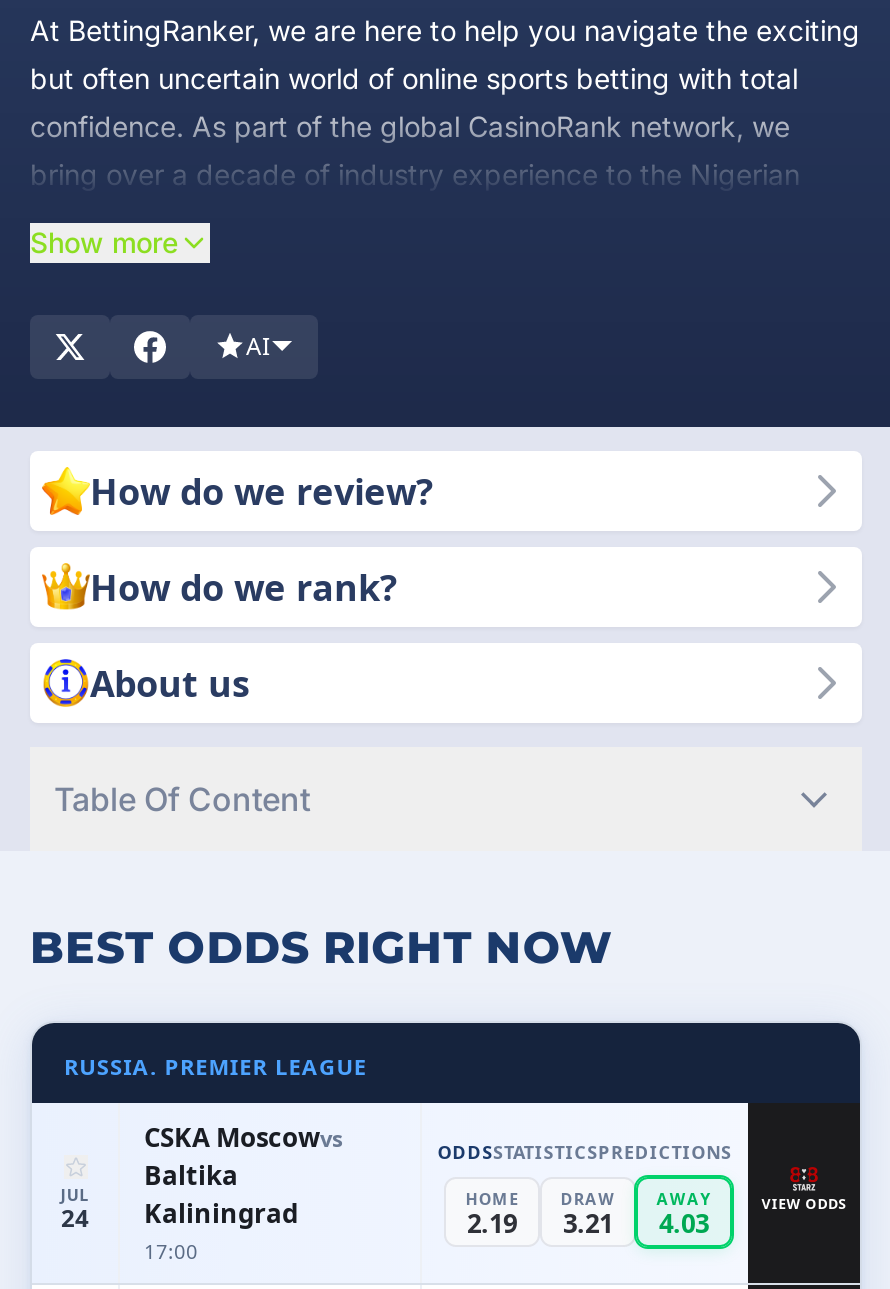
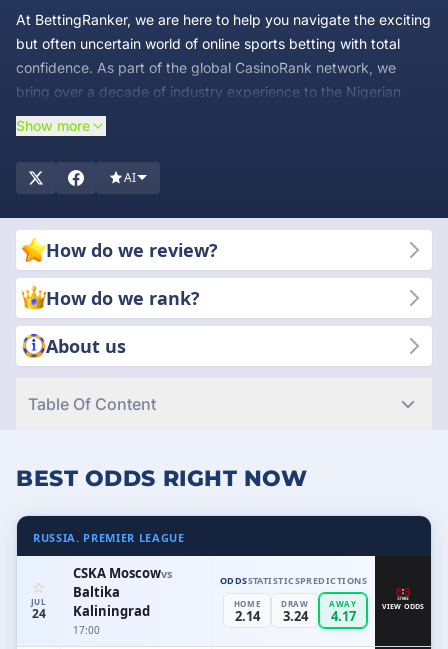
- 2.19
+ 2.14

- 3.21
+ 3.24

- 4.03
+ 4.17
